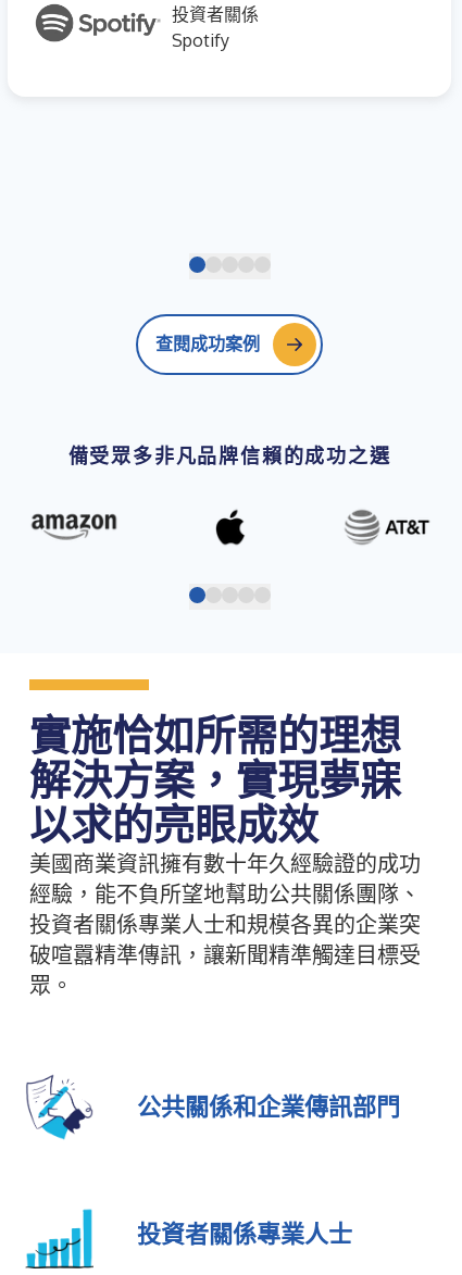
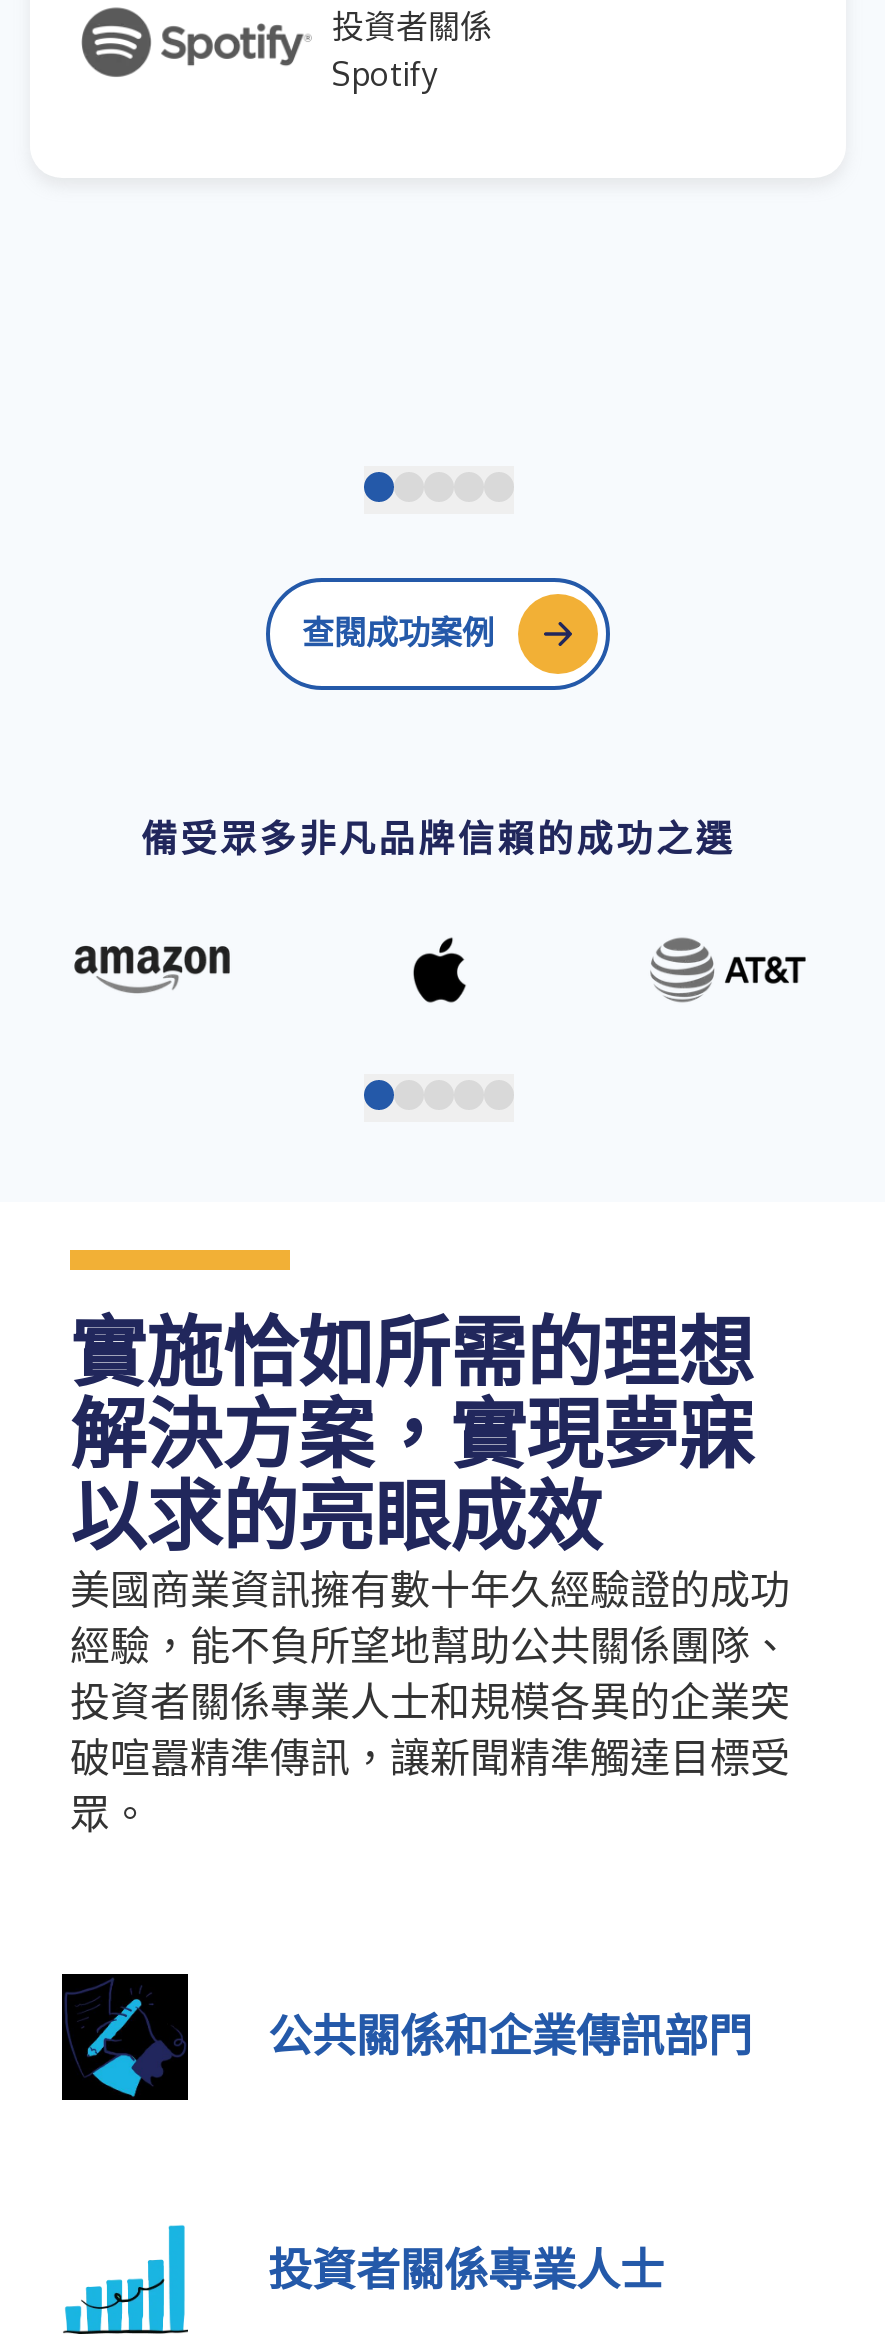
- [image]
+ [image]
